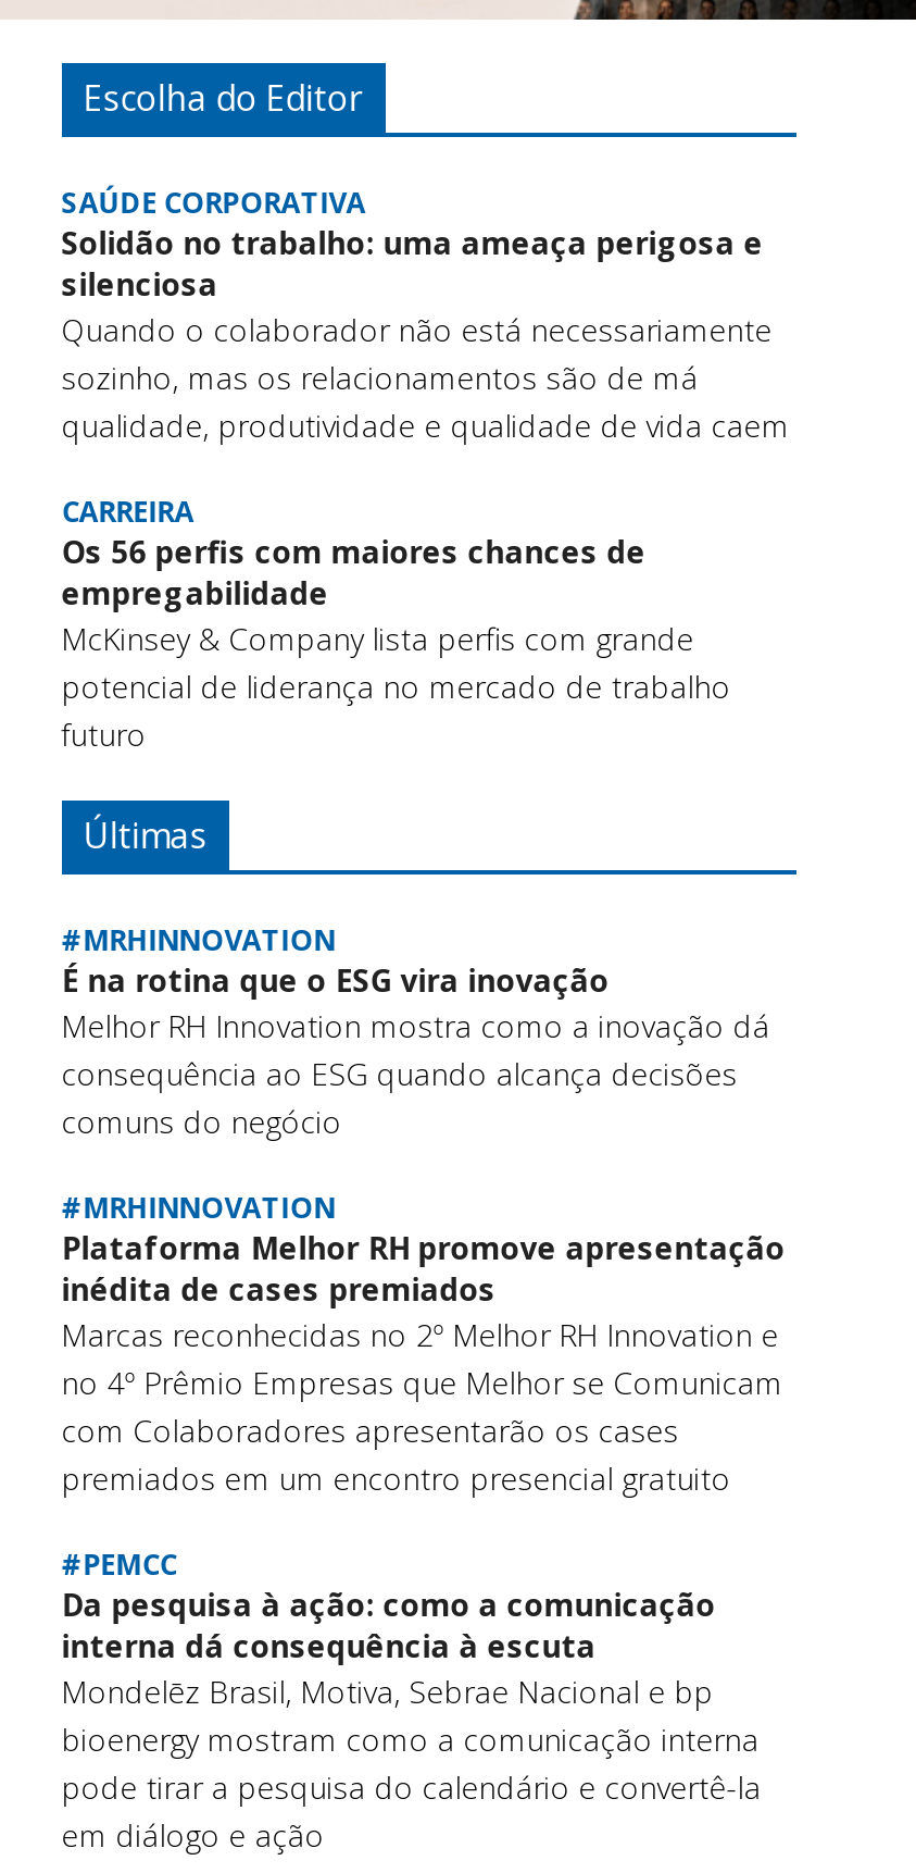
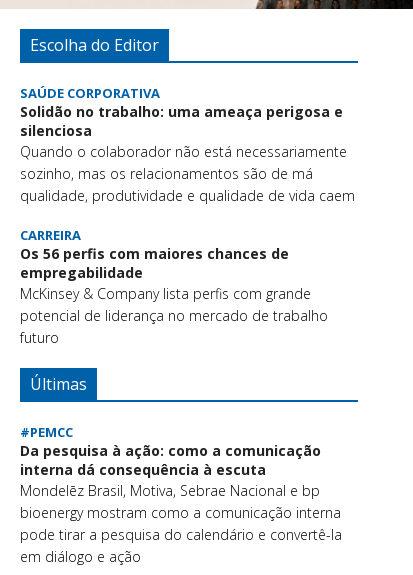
- #MRHINNOVATION
- É na rotina que o ESG vira inovação
- Melhor RH Innovation mostra como a inovação dá
- consequência ao ESG quando alcança decisões
- comuns do negócio
- #MRHINNOVATION
- Plataforma Melhor RH promove apresentação
- inédita de cases premiados
- Marcas reconhecidas no 2º Melhor RH Innovation e
- no 4º Prêmio Empresas que Melhor se Comunicam
- com Colaboradores apresentarão os cases
- premiados em um encontro presencial gratuito
